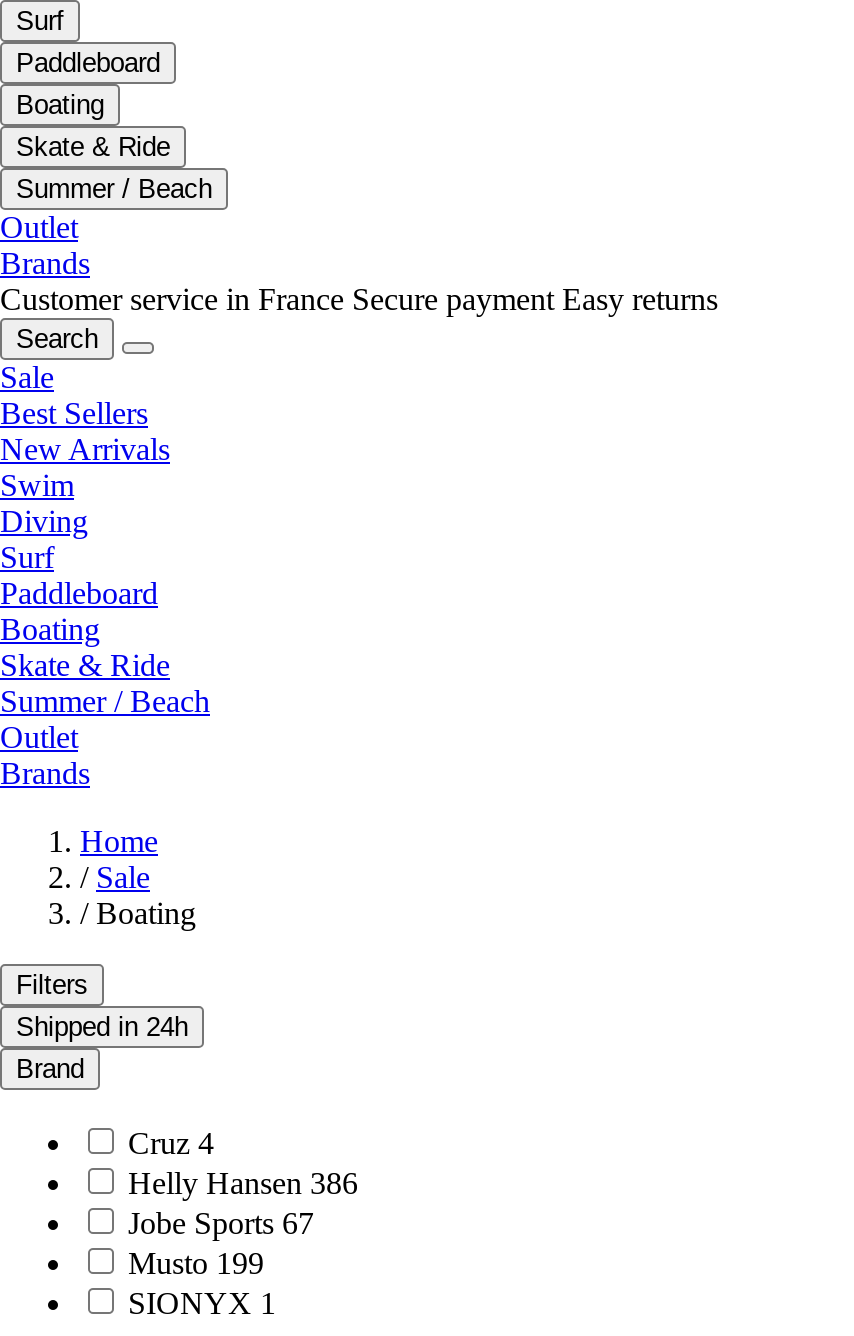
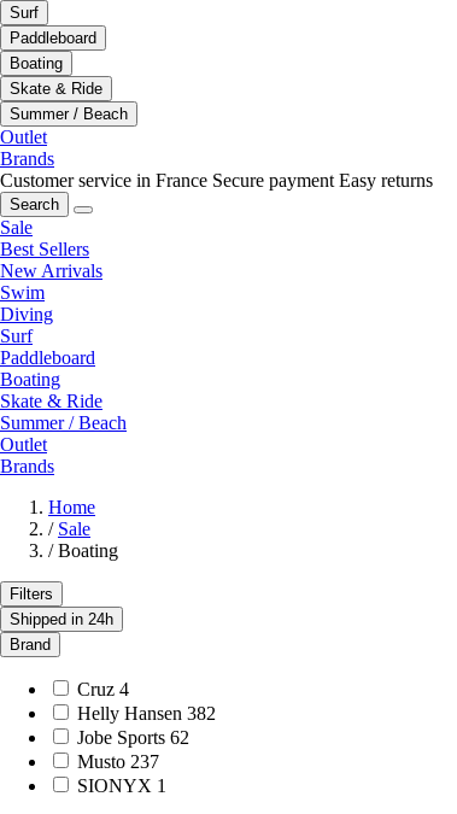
- Helly Hansen 386
+ Helly Hansen 382

- Jobe Sports 67
+ Jobe Sports 62

- Musto 199
+ Musto 237
